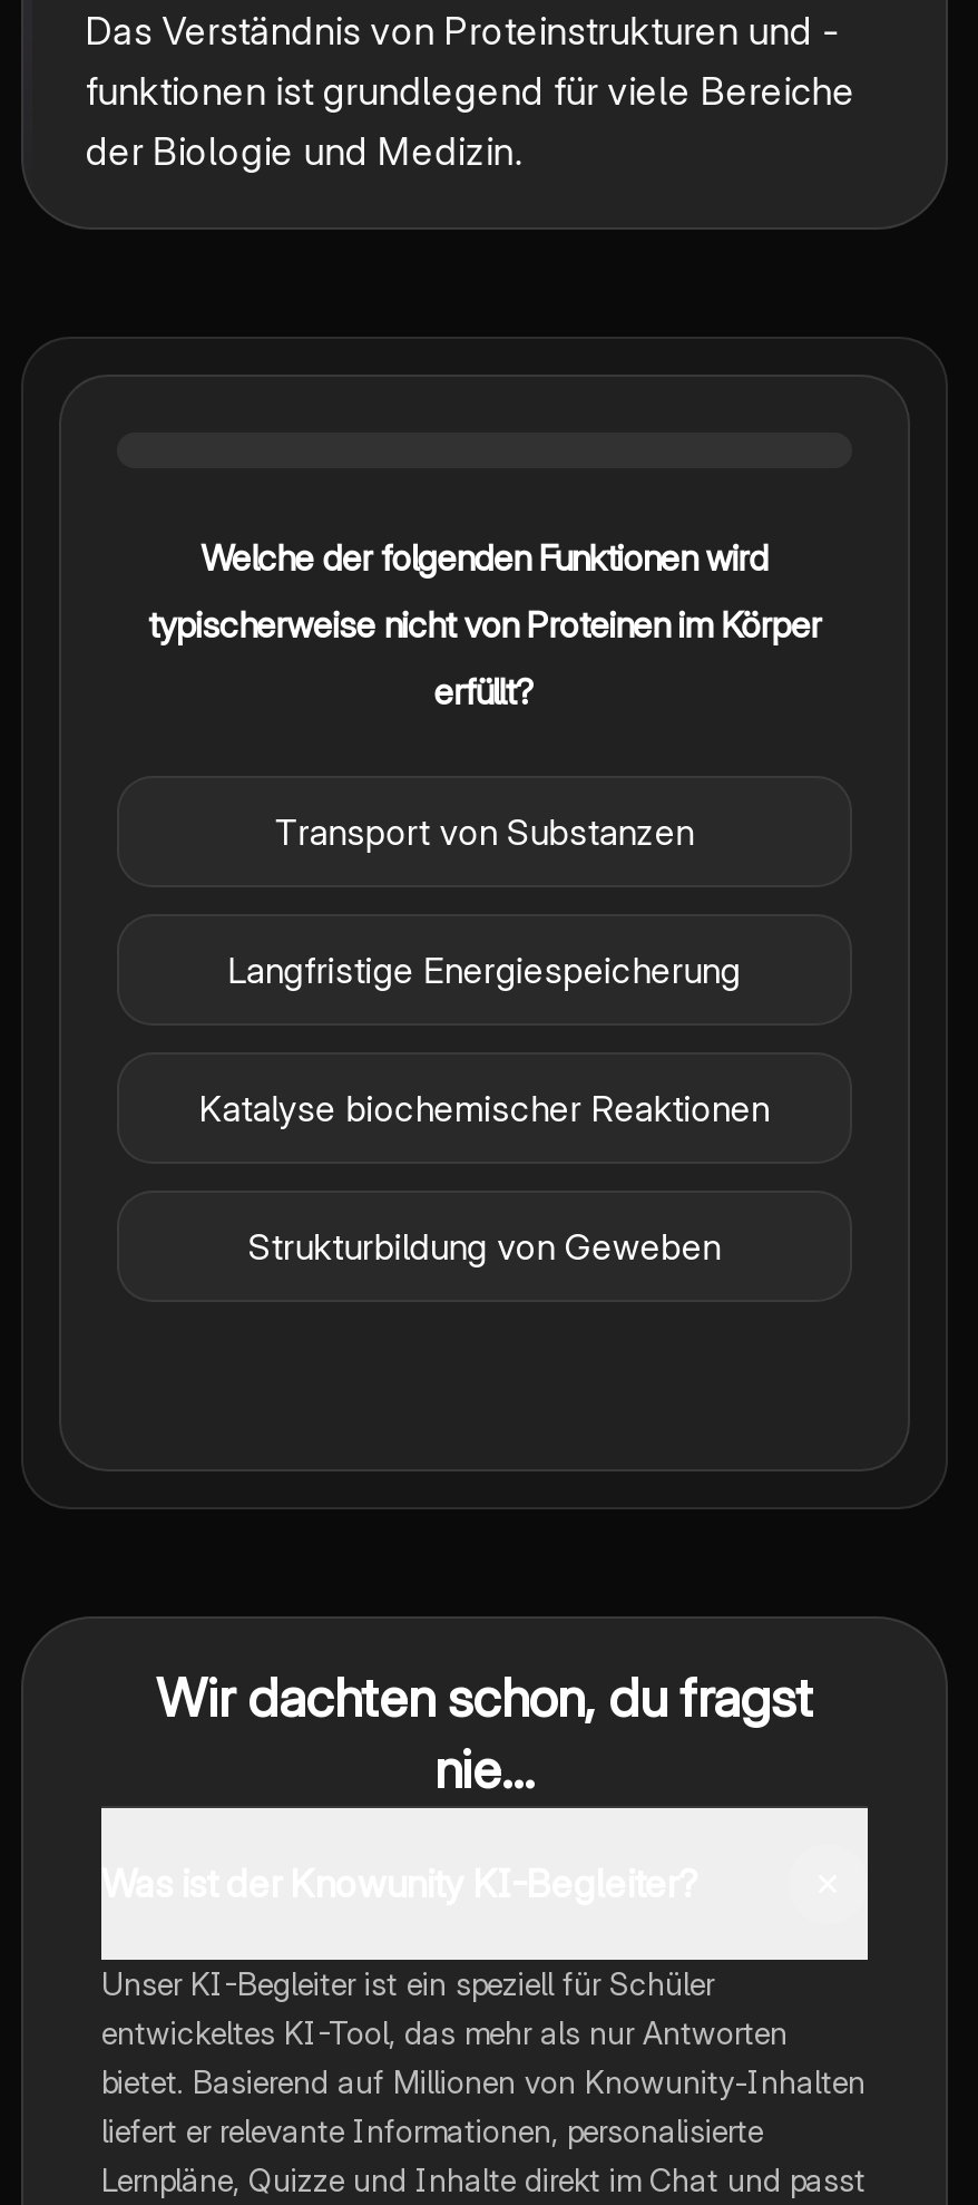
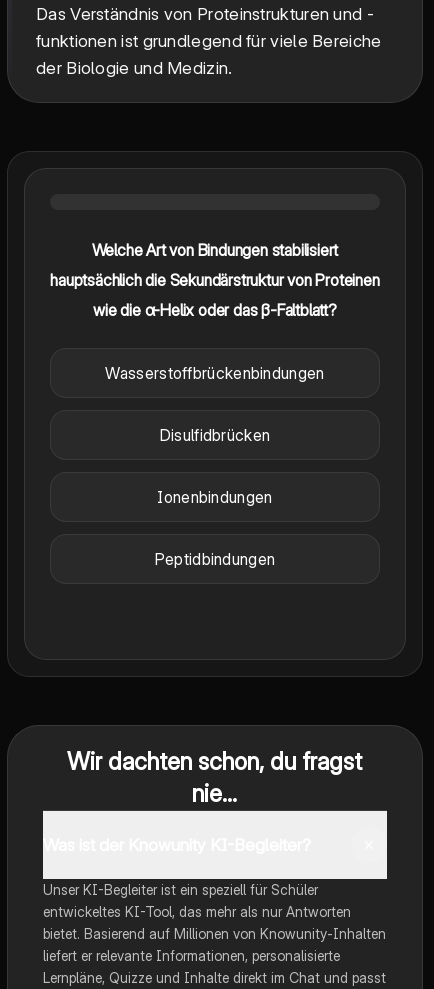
- Welche der folgenden Funktionen wird
+ Welche Art von Bindungen stabilisiert

- typischerweise nicht von Proteinen im Körper
+ hauptsächlich die Sekundärstruktur von Proteinen

- erfüllt?
+ wie die α-Helix oder das β-Faltblatt?

- Transport von Substanzen
+ Wasserstoffbrückenbindungen

- Langfristige Energiespeicherung
+ Disulfidbrücken

- Katalyse biochemischer Reaktionen
+ Ionenbindungen

- Strukturbildung von Geweben
+ Peptidbindungen
